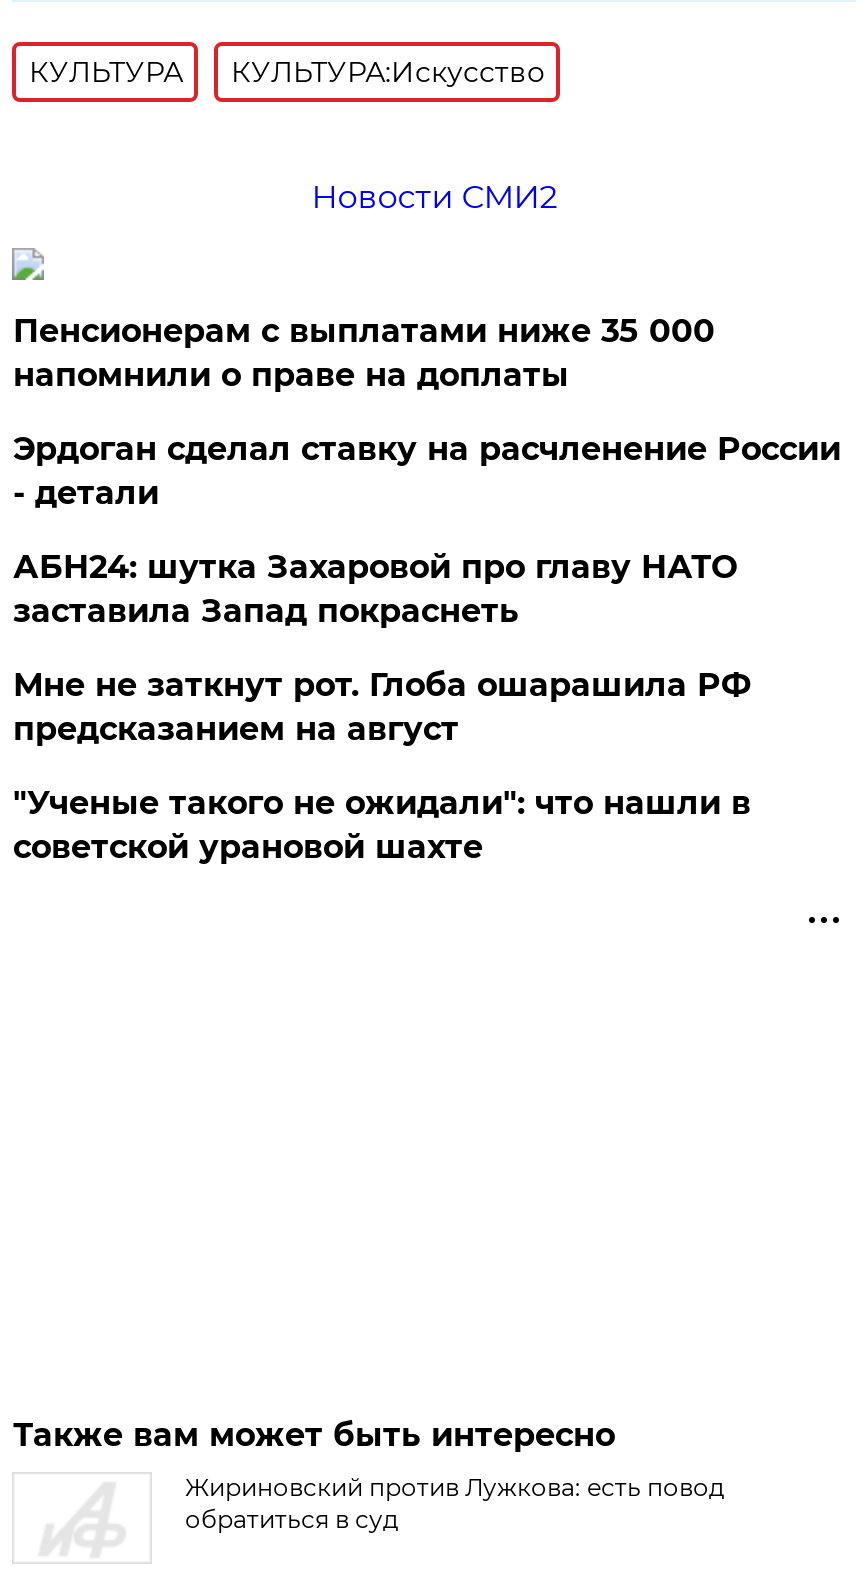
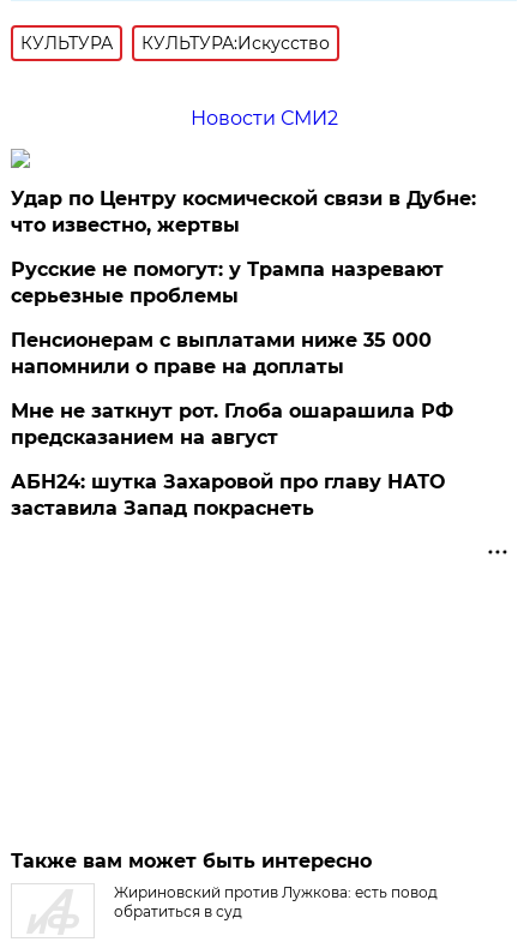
+ Удар по Центру космической связи в Дубне:
+ что известно, жертвы
+ Русские не помогут: у Трампа назревают
+ серьезные проблемы

moved down: Пенсионерам с выплатами ниже 35 000 | напомнили о праве на доплаты

- Эрдоган сделал ставку на расчленение России
- - детали

moved down: АБН24: шутка Захаровой про главу НАТО | заставила Запад покраснеть

- "Ученые такого не ожидали": что нашли в
- советской урановой шахте
